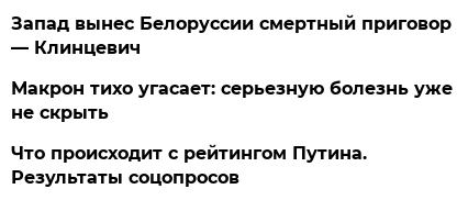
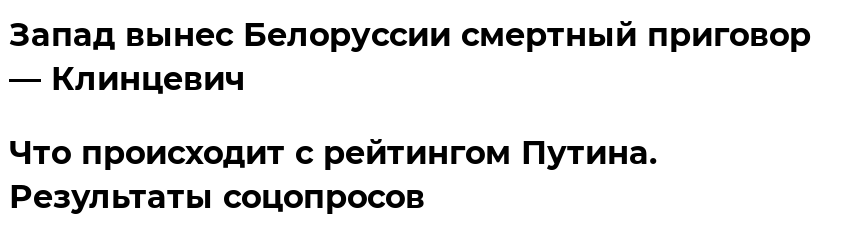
- Макрон тихо угасает: серьезную болезнь уже
- не скрыть
